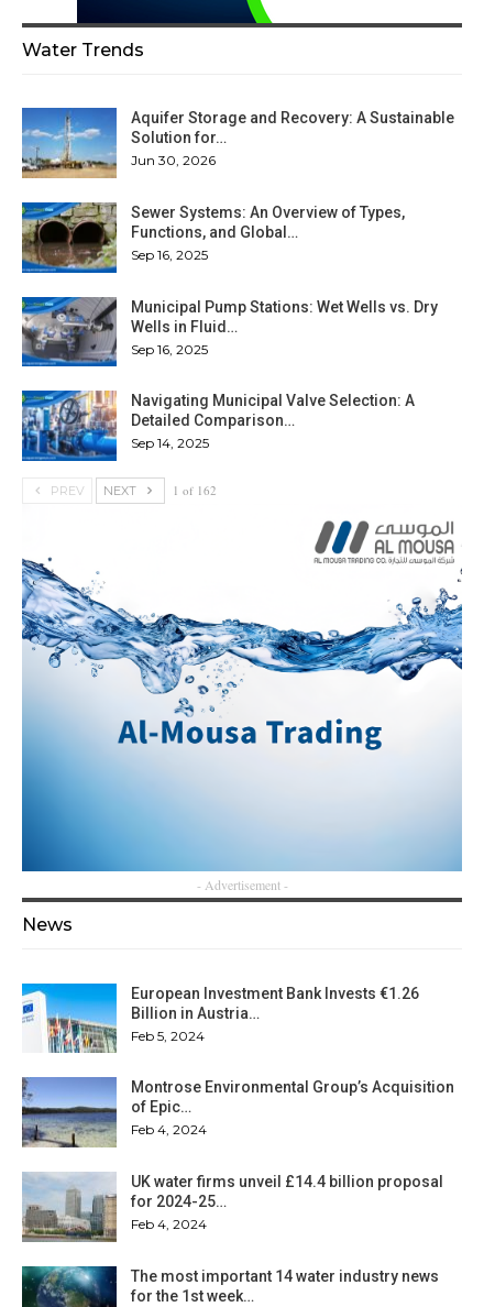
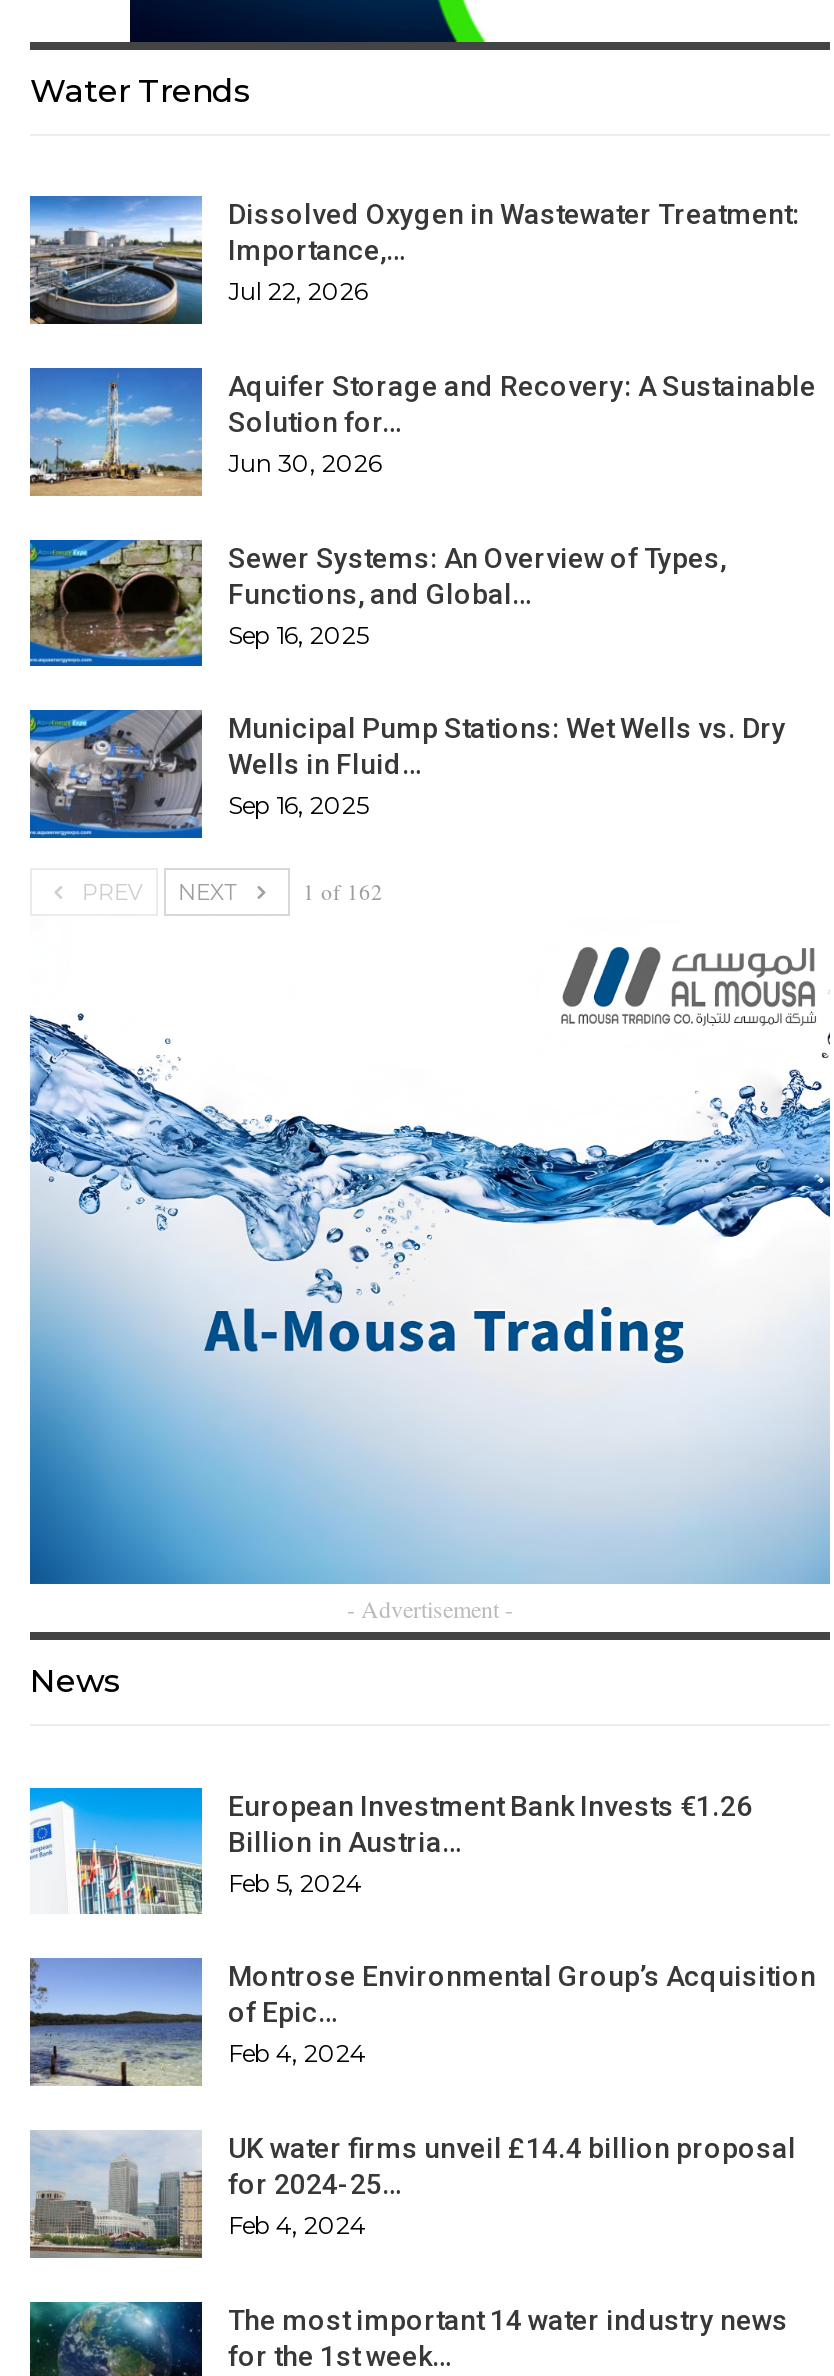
+ [image]
+ Dissolved Oxygen in Wastewater Treatment:
+ Importance,…
+ Jul 22, 2026

moved down: [image] | Aquifer Storage and Recovery: A Sustainable | Solution for… | ... | Wells in Fluid… | Sep 16, 2025

- [image]
- Navigating Municipal Valve Selection: A
- Detailed Comparison…
- Sep 14, 2025
